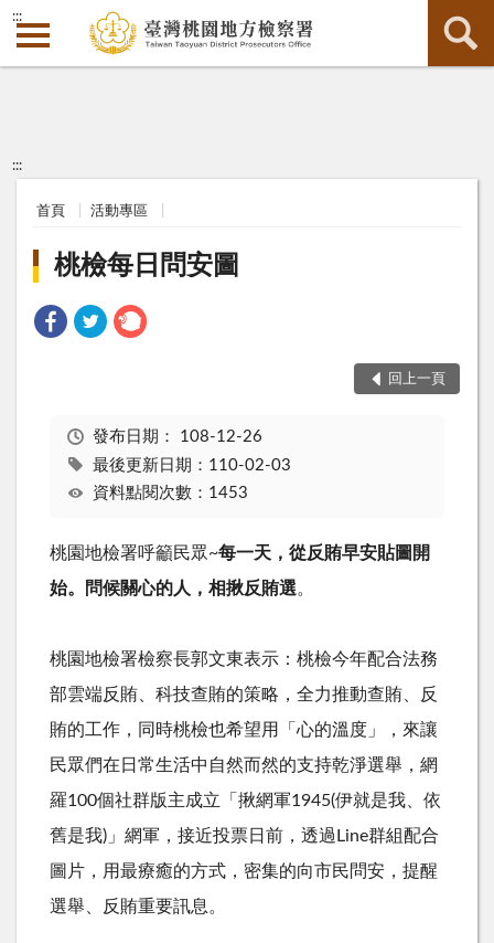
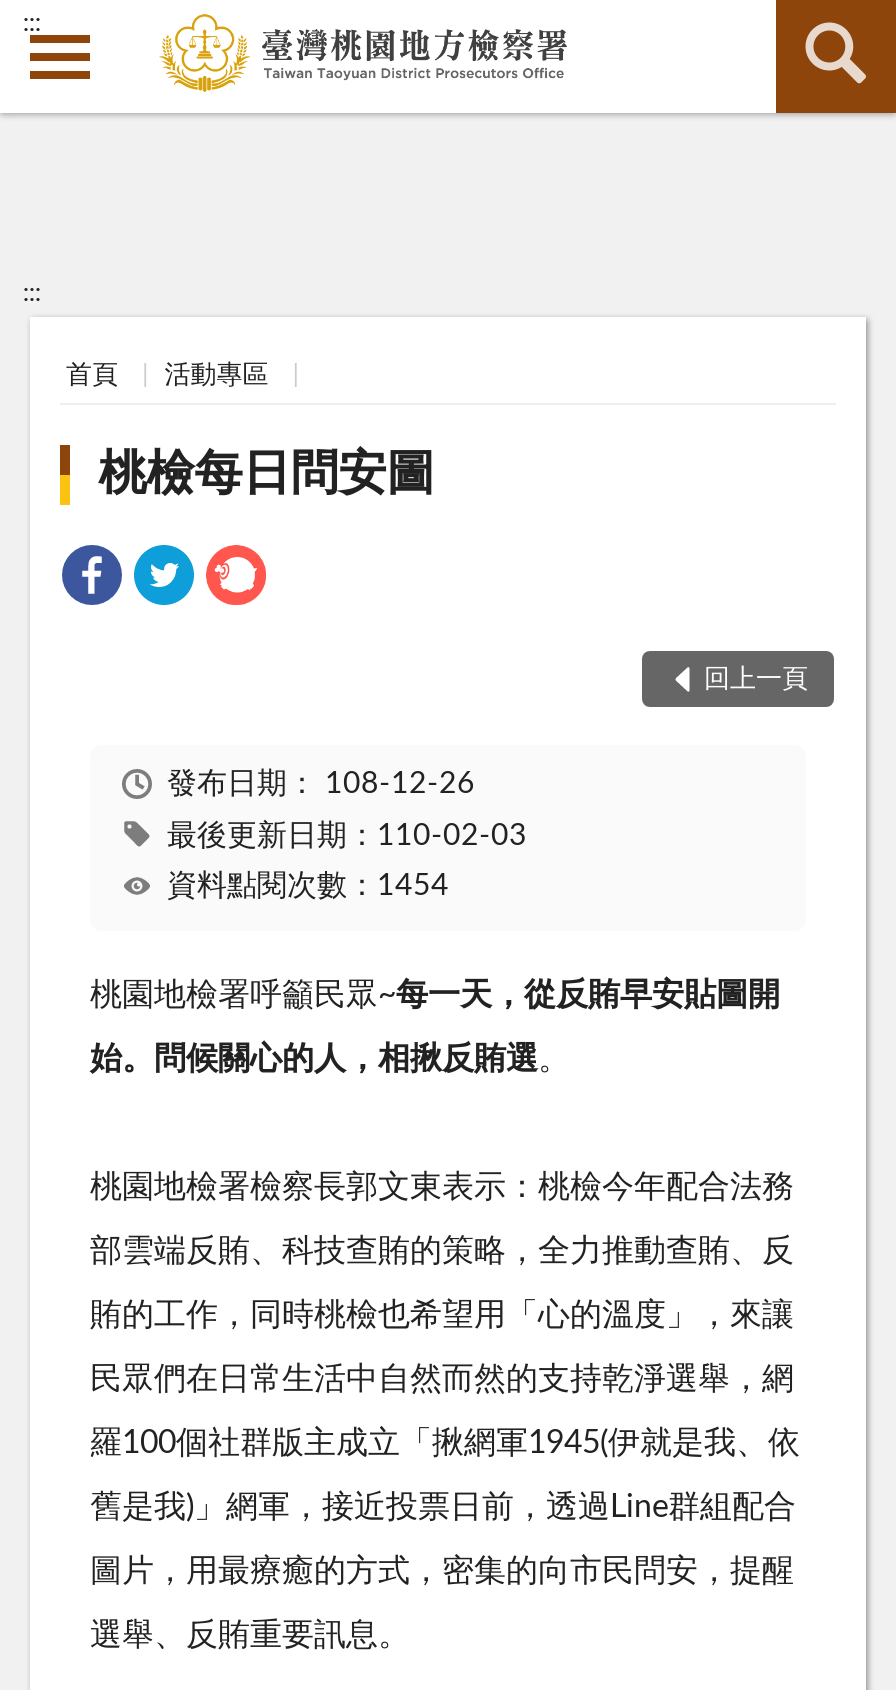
- 資料點閱次數：1453
+ 資料點閱次數：1454
